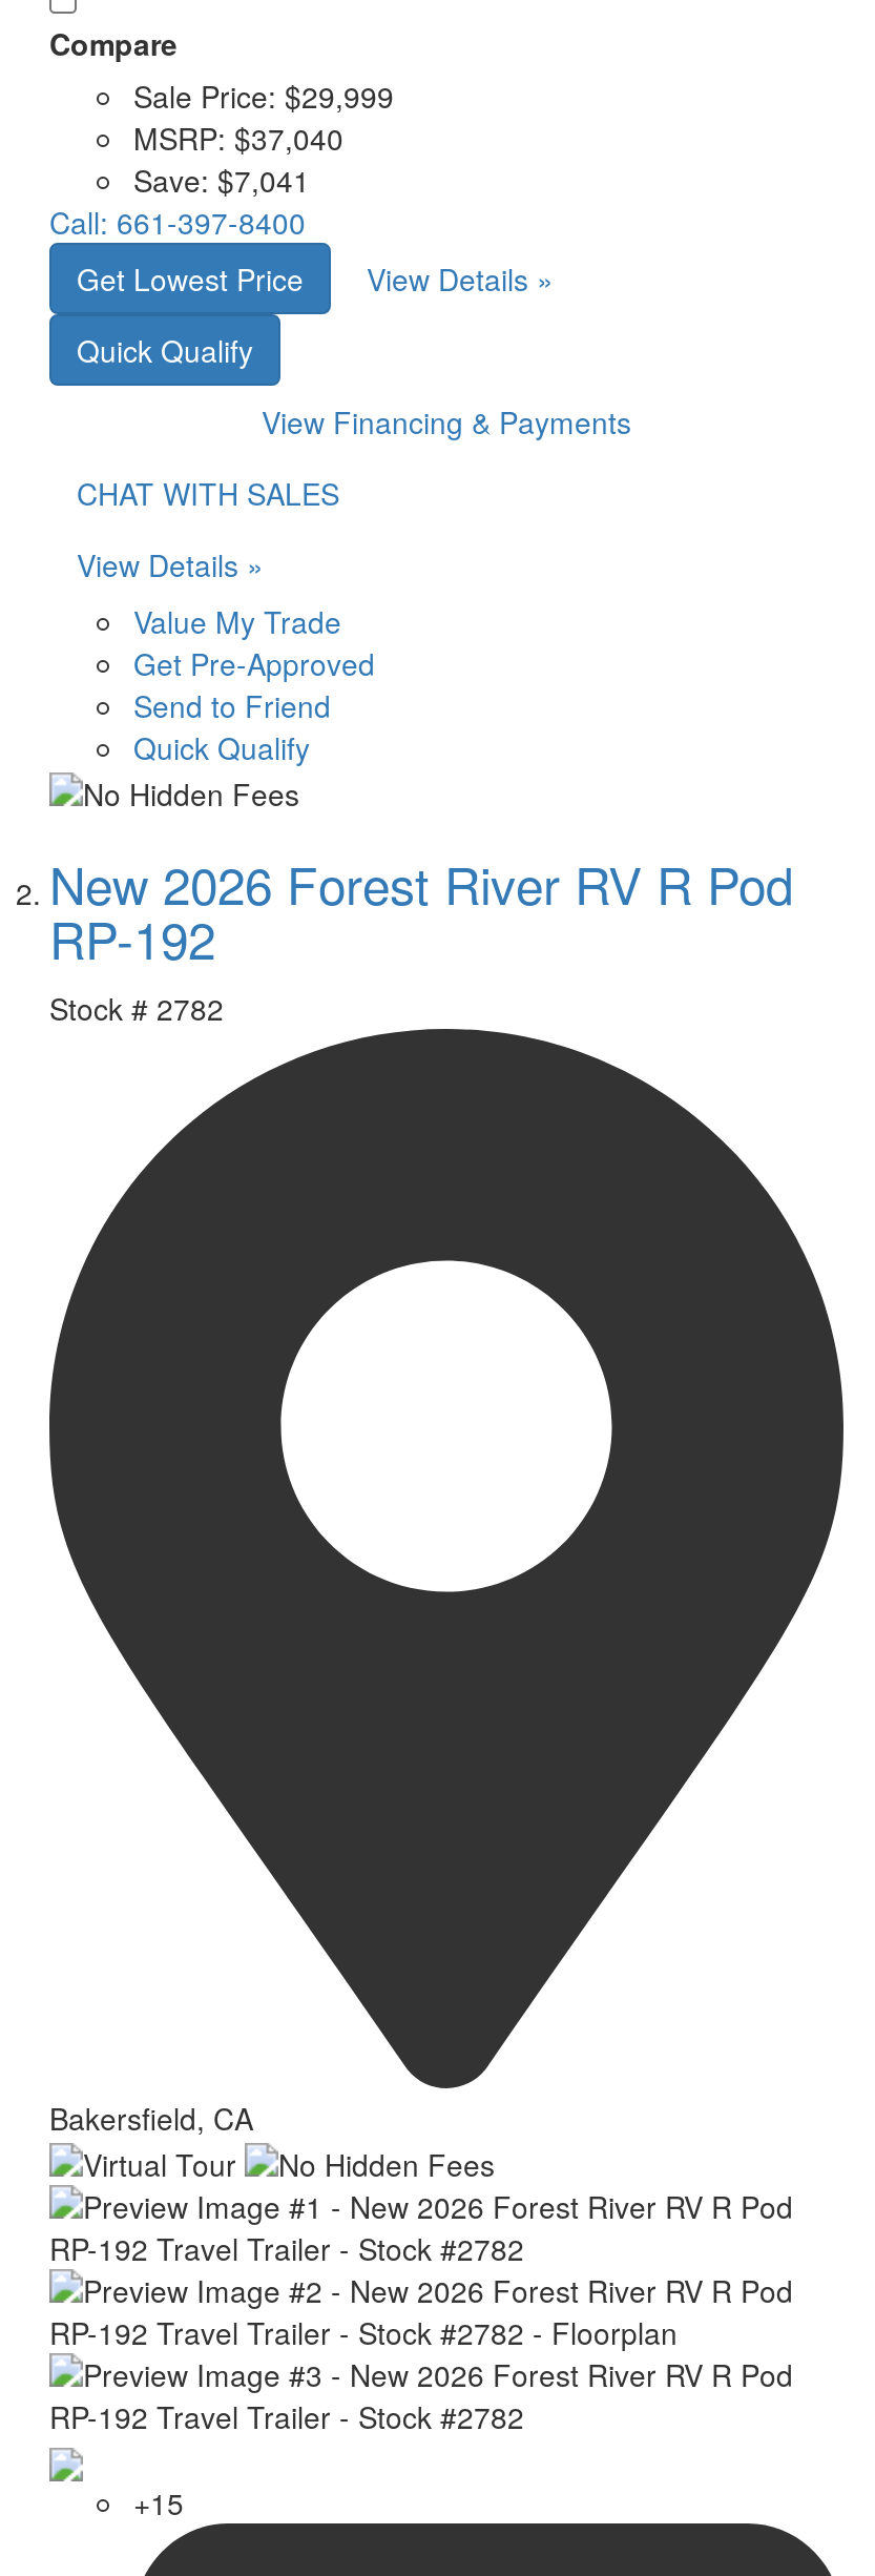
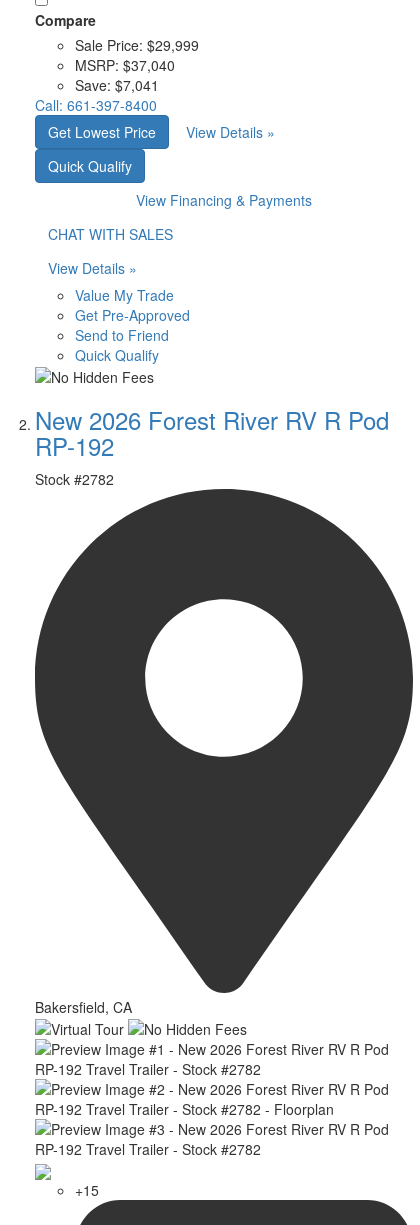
- Stock # 2782
+ Stock #2782
